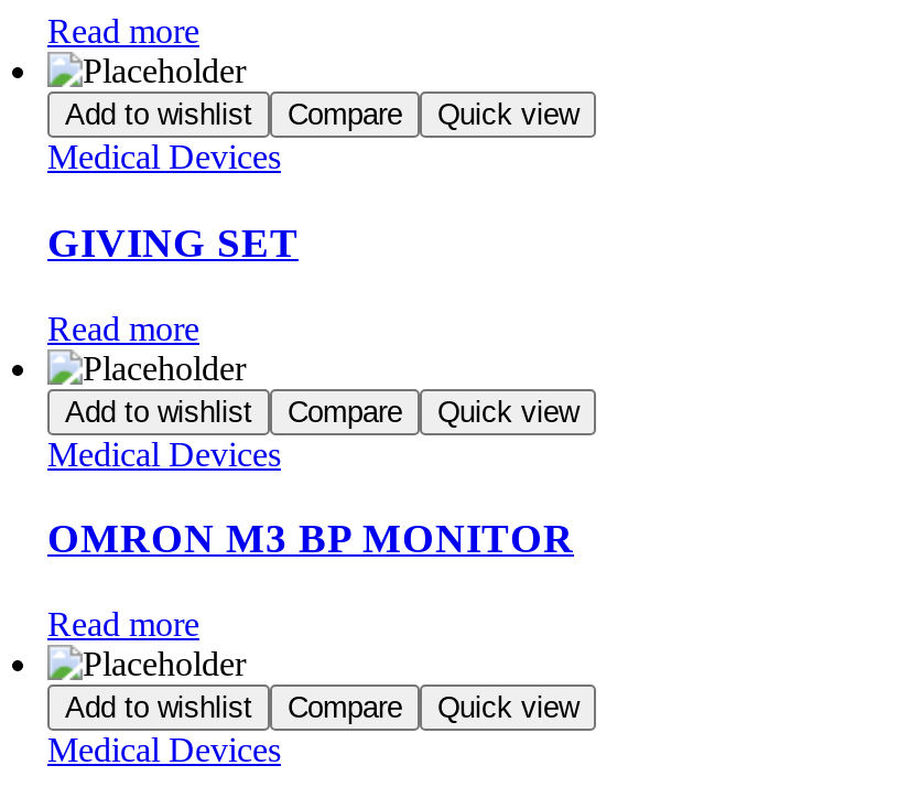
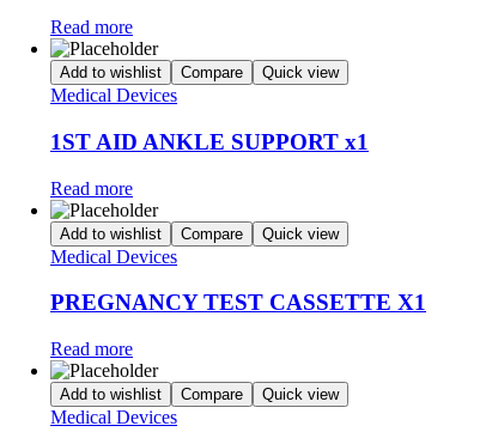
- GIVING SET
+ 1ST AID ANKLE SUPPORT x1

- OMRON M3 BP MONITOR
+ PREGNANCY TEST CASSETTE X1
